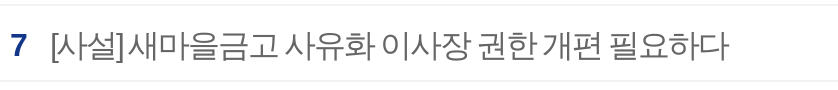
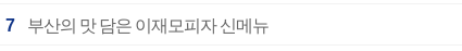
- [사설] 새마을금고 사유화 이사장 권한 개편 필요하다
+ 부산의 맛 담은 이재모피자 신메뉴
